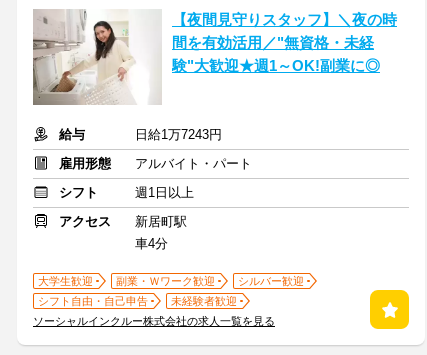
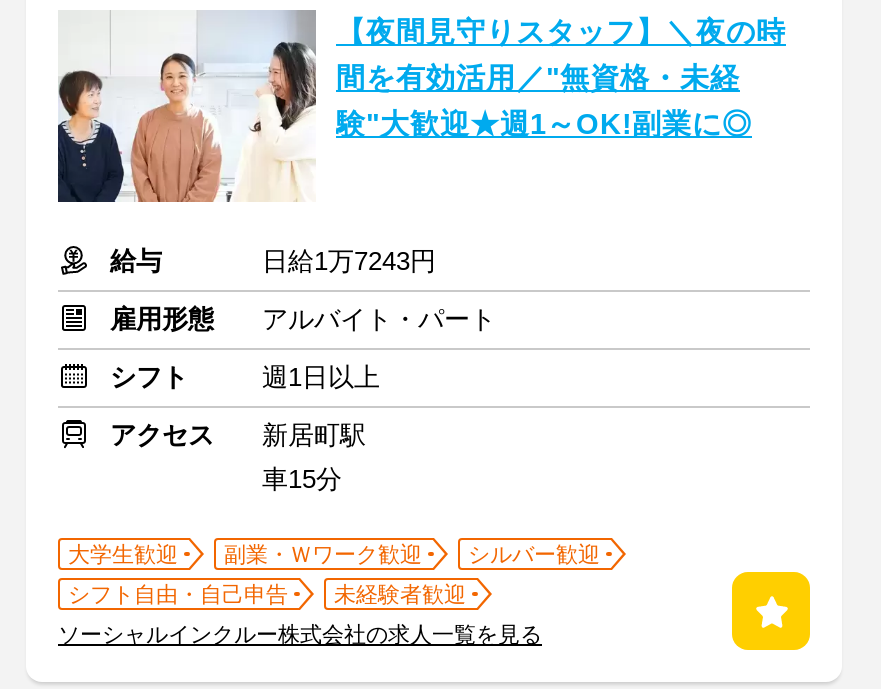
- [image]
+ [image]

- 車4分
+ 車15分
